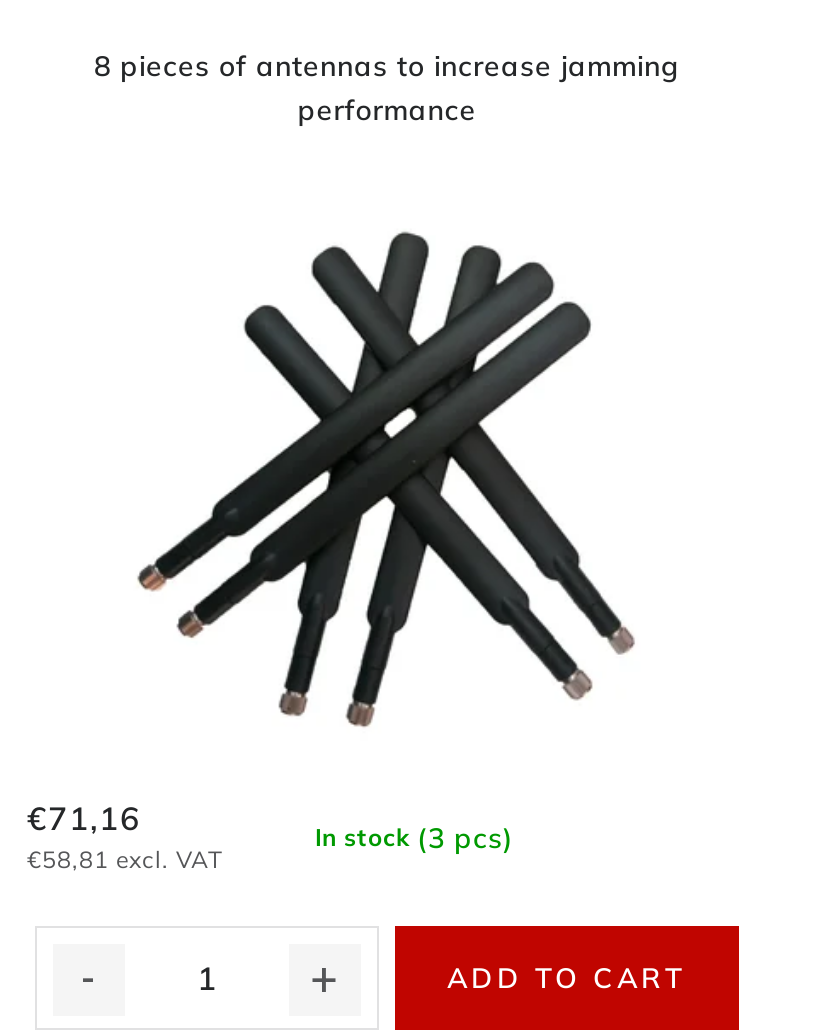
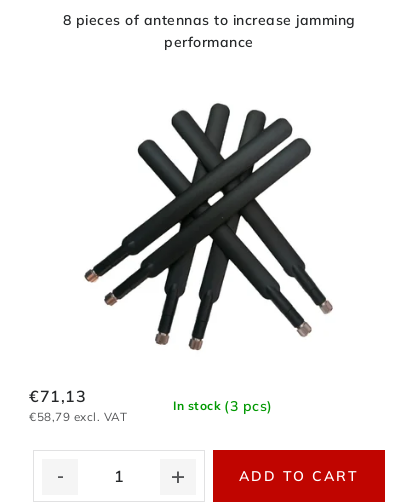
- €71,16
+ €71,13

- €58,81 excl. VAT
+ €58,79 excl. VAT
